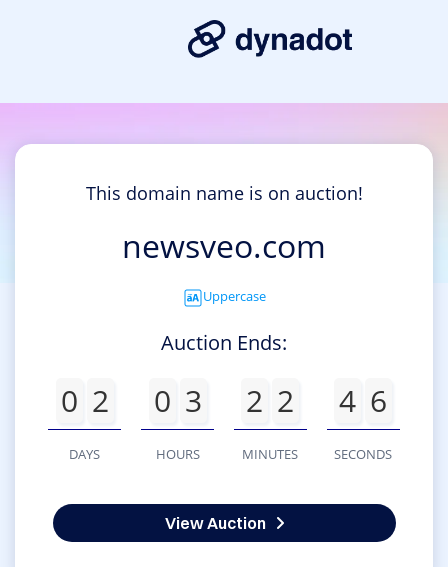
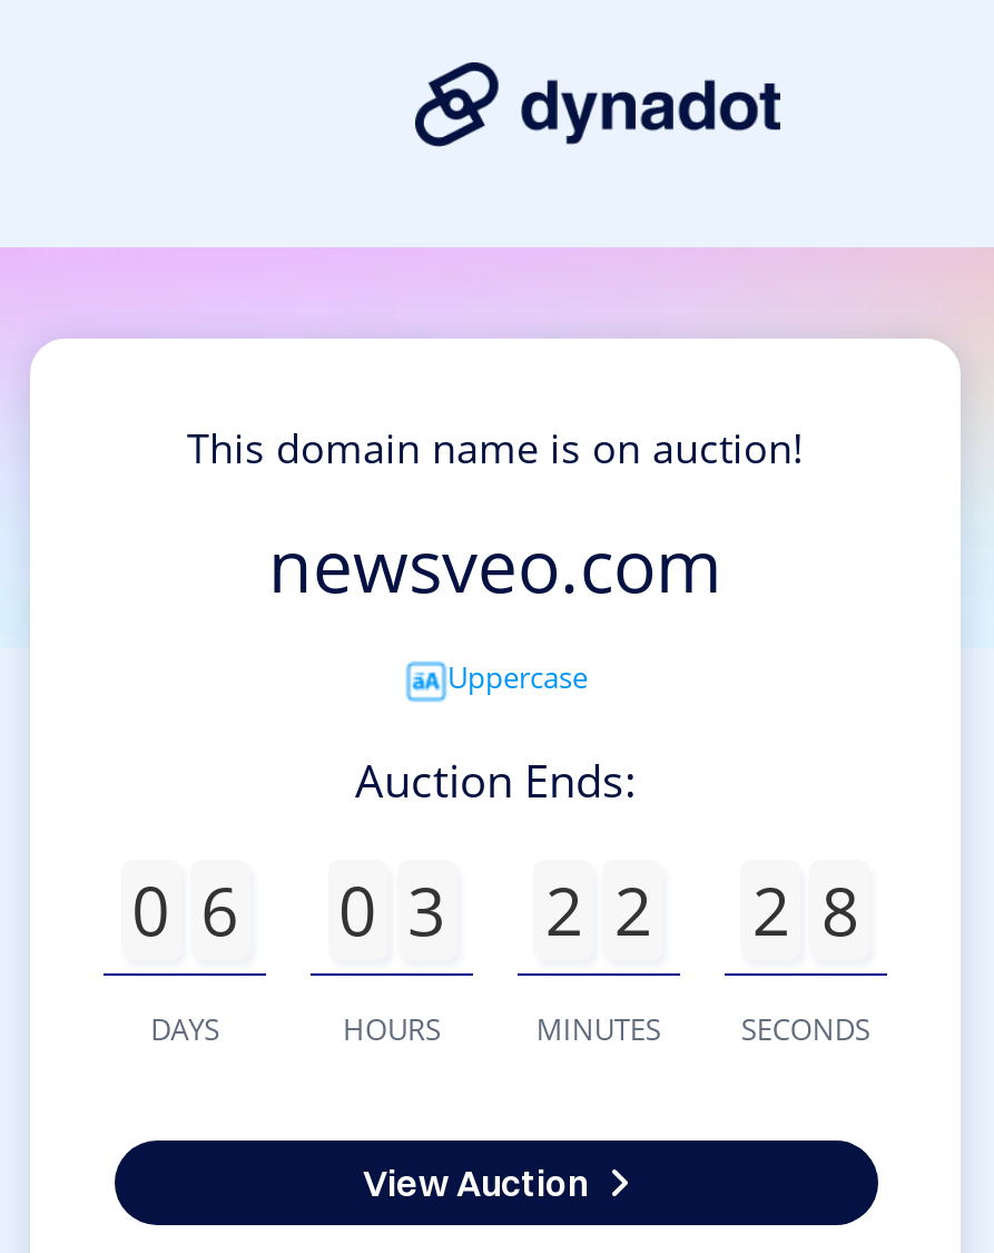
- 0 2
+ 0 6

- 4 6
+ 2 8
